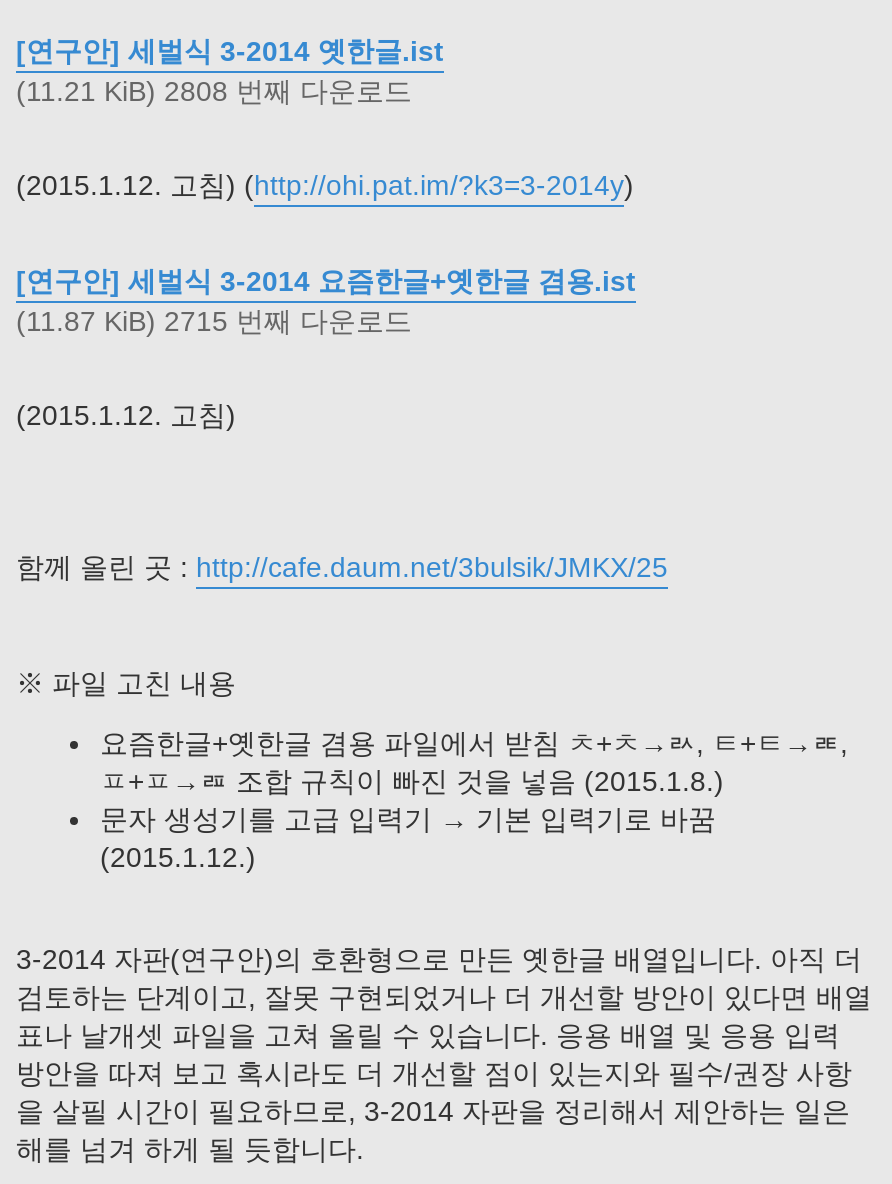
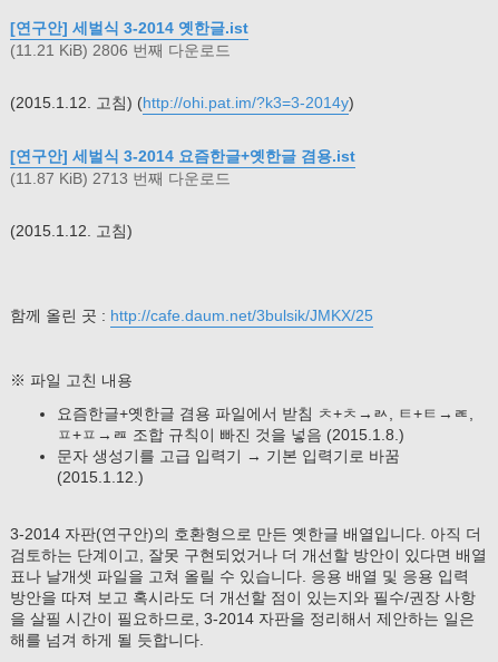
- (11.21 KiB) 2808 번째 다운로드
+ (11.21 KiB) 2806 번째 다운로드

- (11.87 KiB) 2715 번째 다운로드
+ (11.87 KiB) 2713 번째 다운로드
